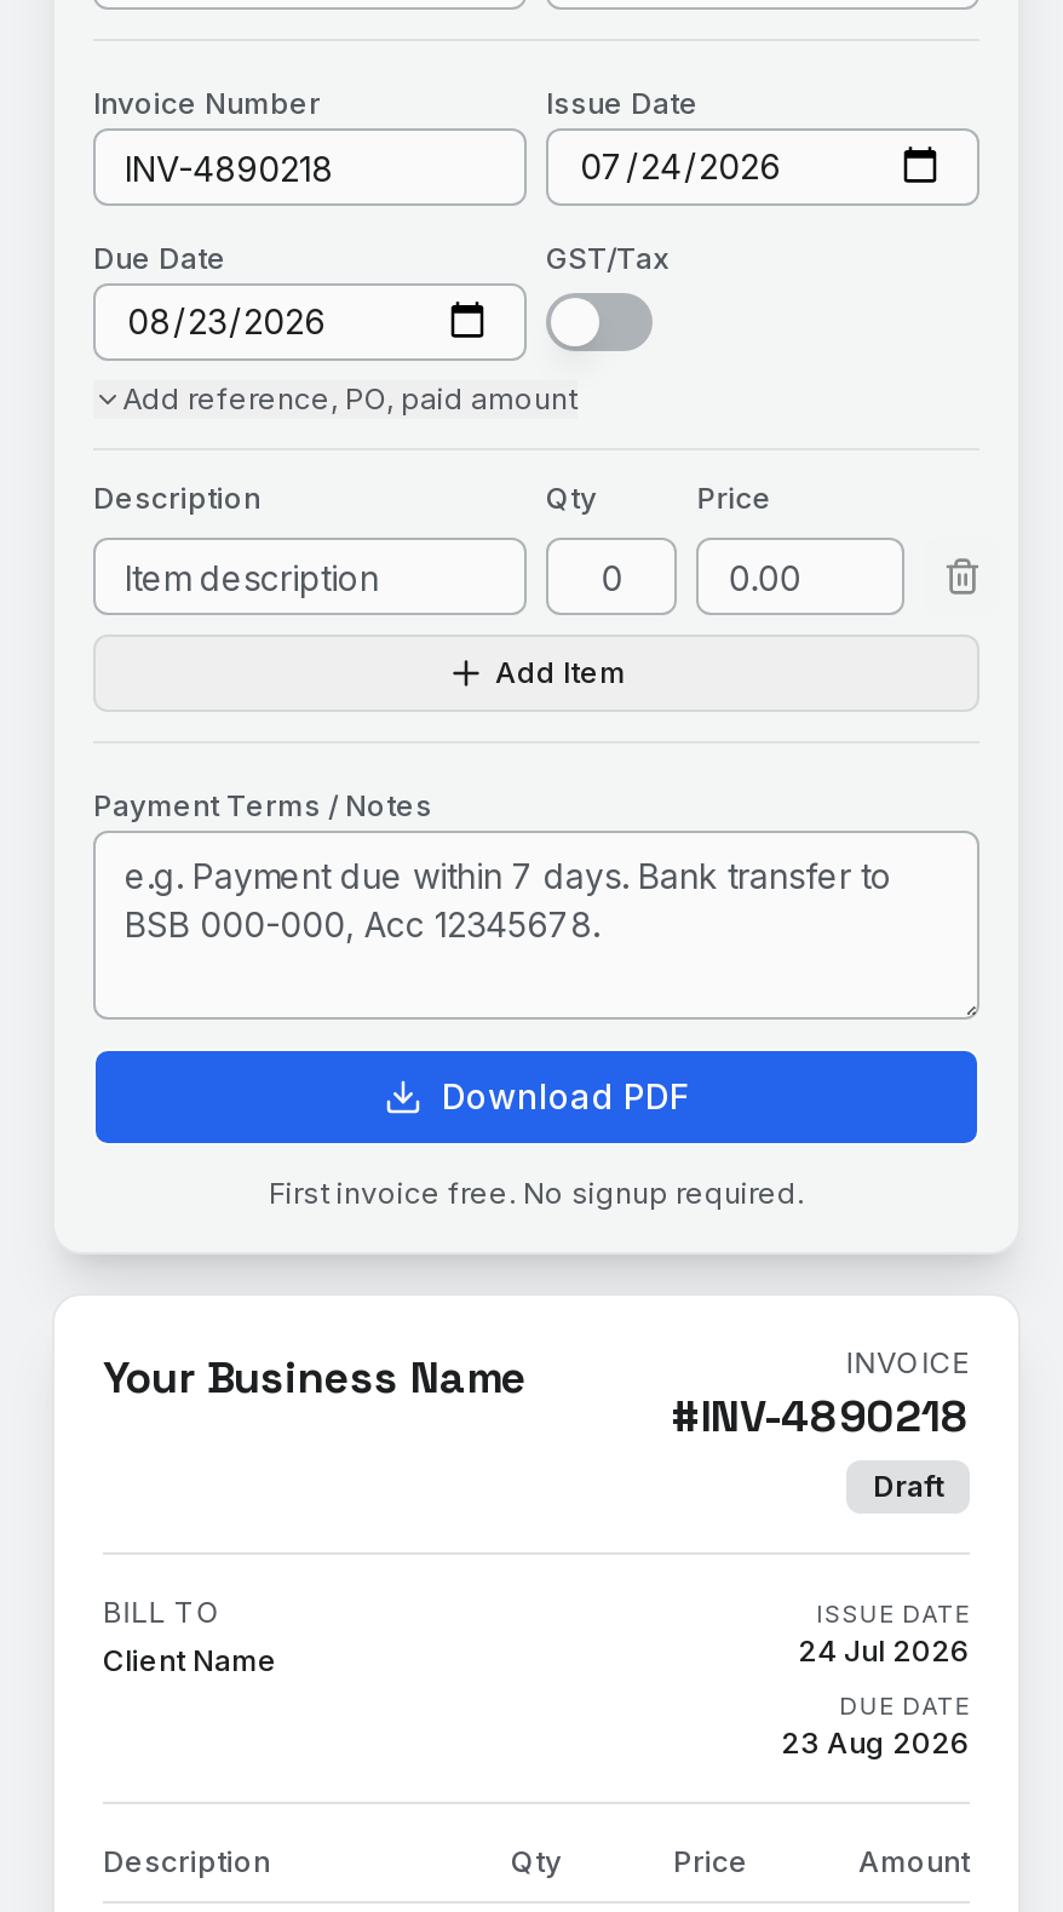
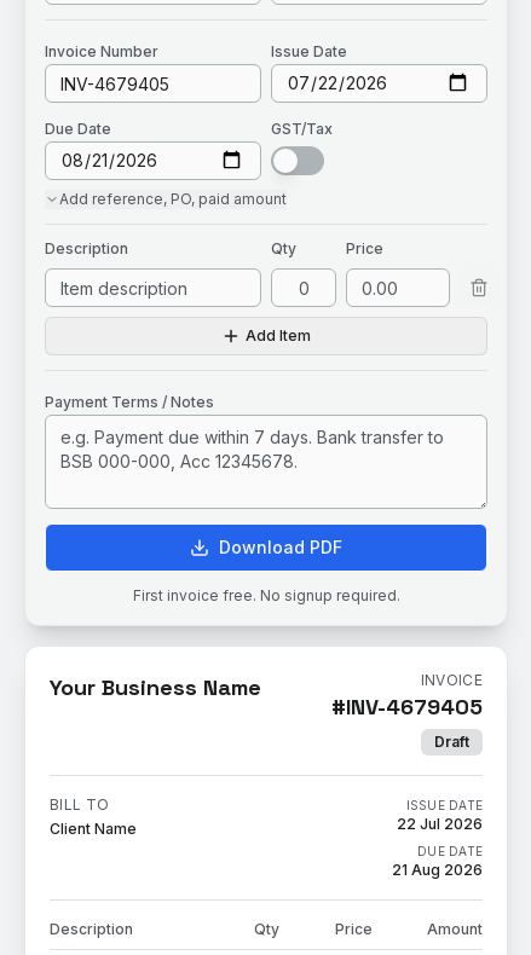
- #INV-4890218
+ #INV-4679405

- 24 Jul 2026
+ 22 Jul 2026

- 23 Aug 2026
+ 21 Aug 2026
